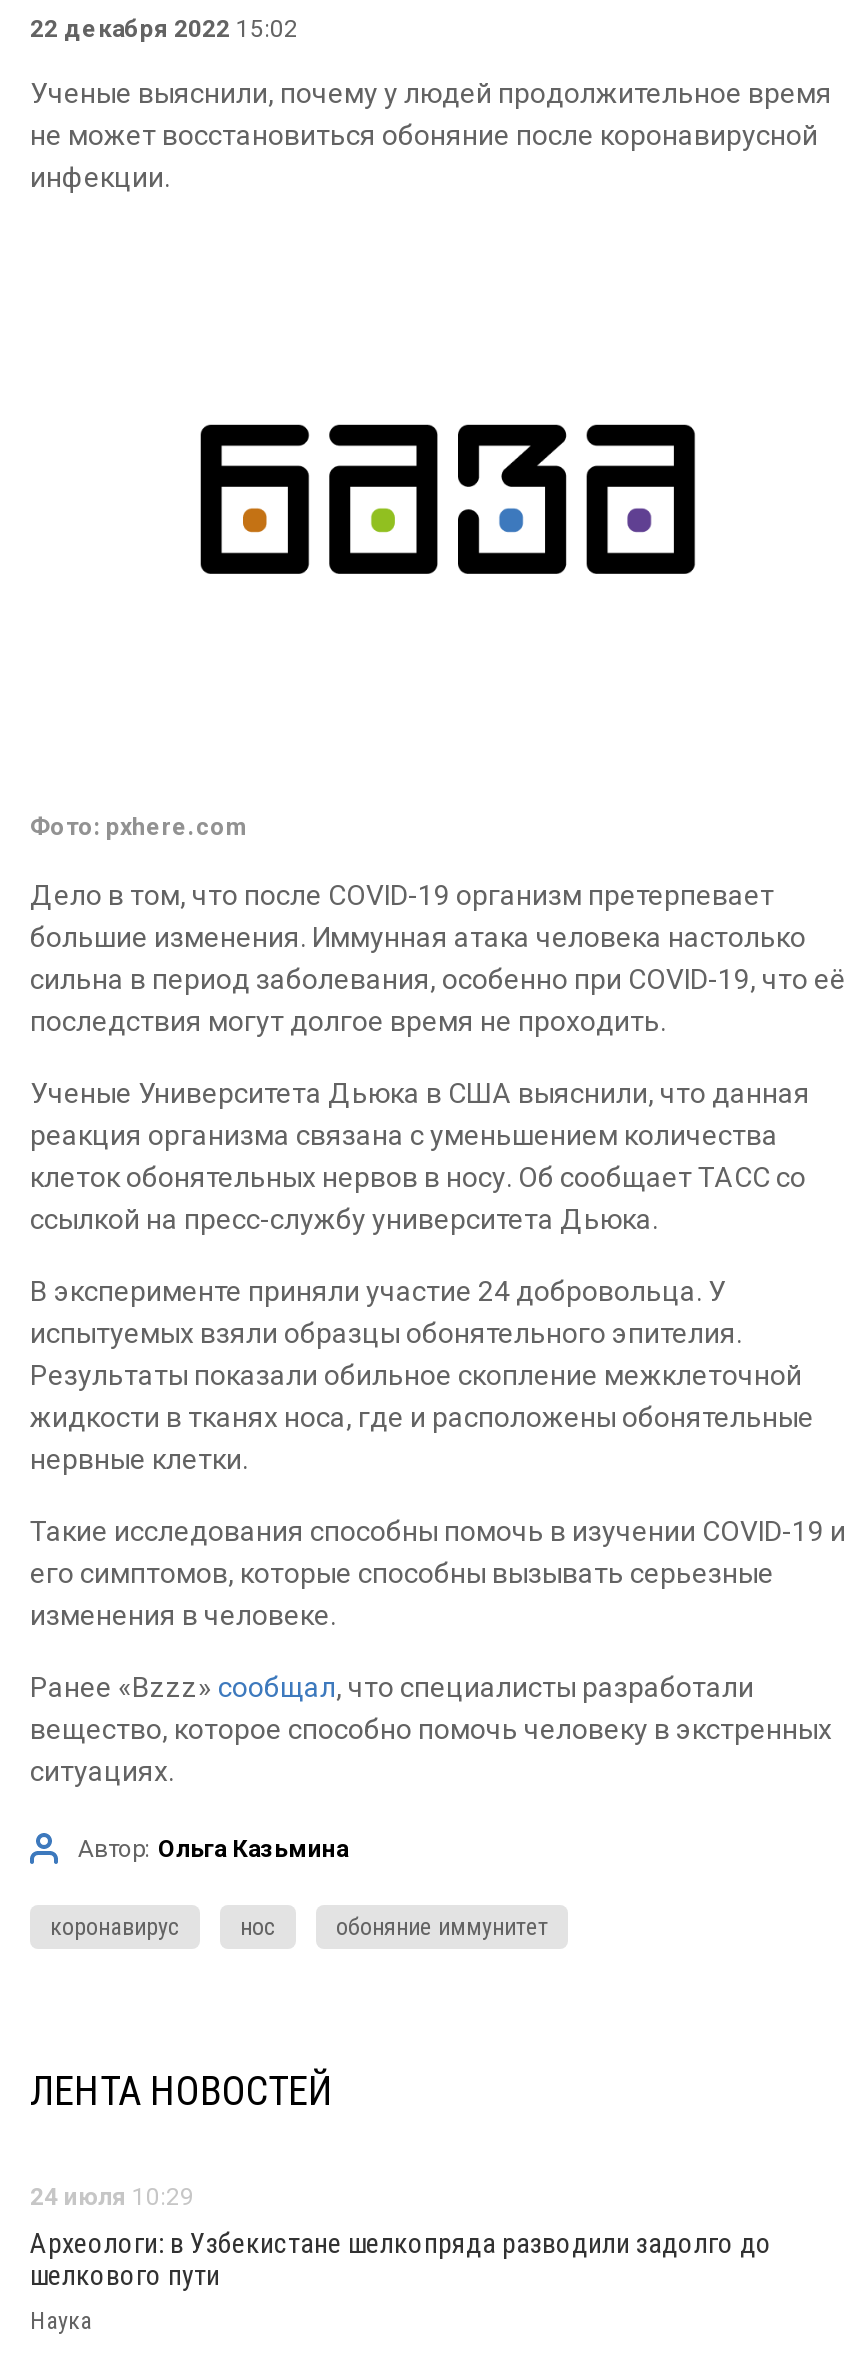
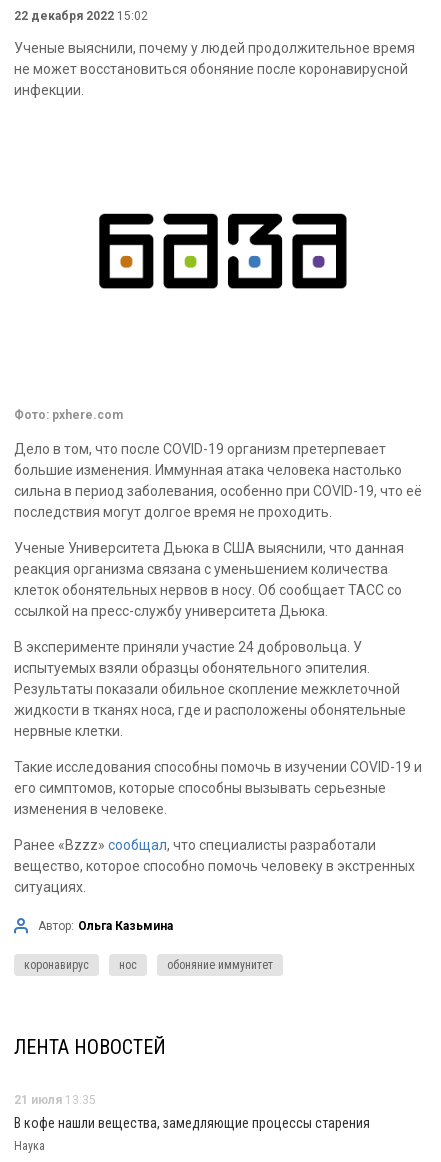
- 24 июля 10:29
+ 21 июля 13:35

- Археологи: в Узбекистане шелкопряда разводили задолго до
- шелкового пути
+ В кофе нашли вещества, замедляющие процессы старения
